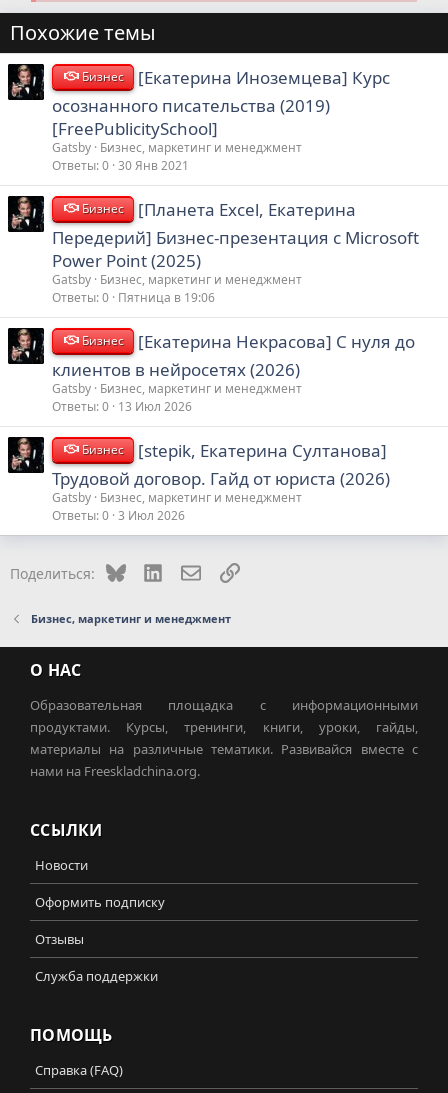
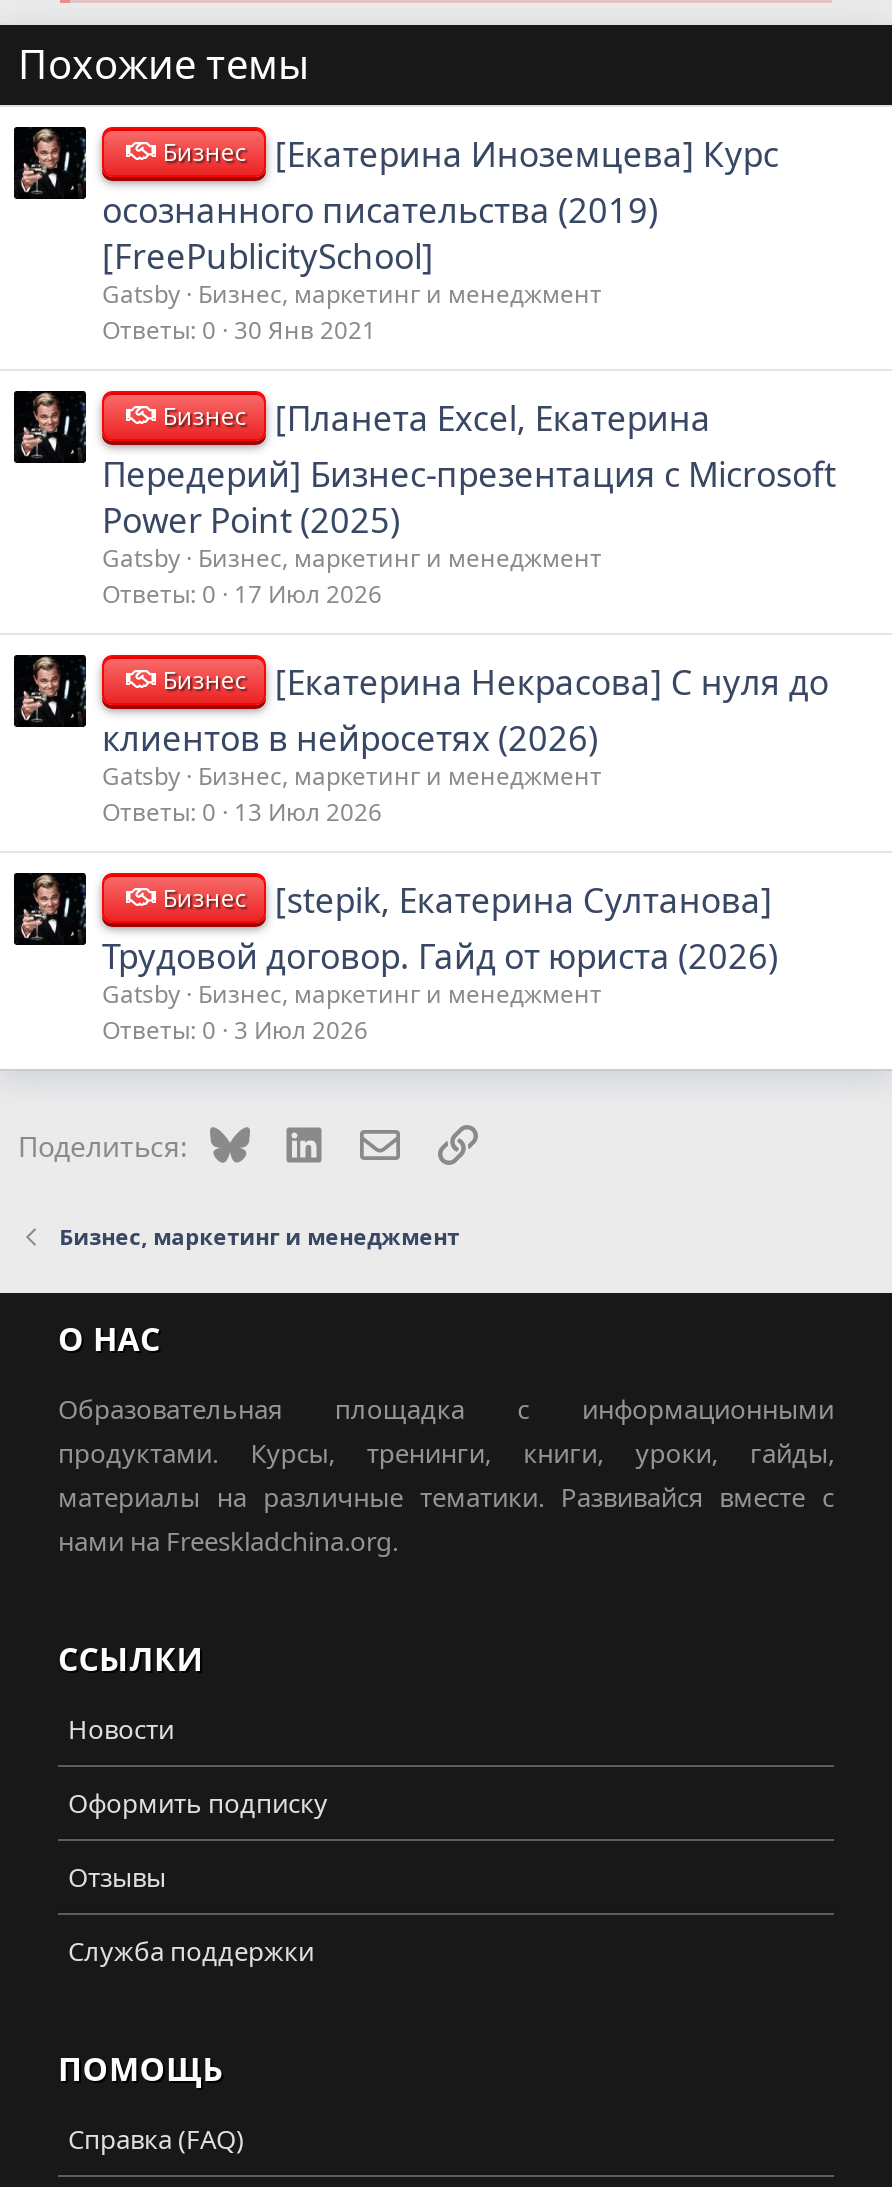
- Ответы 0 Пятница в 19:06
+ Ответы 0 17 Июл 2026
